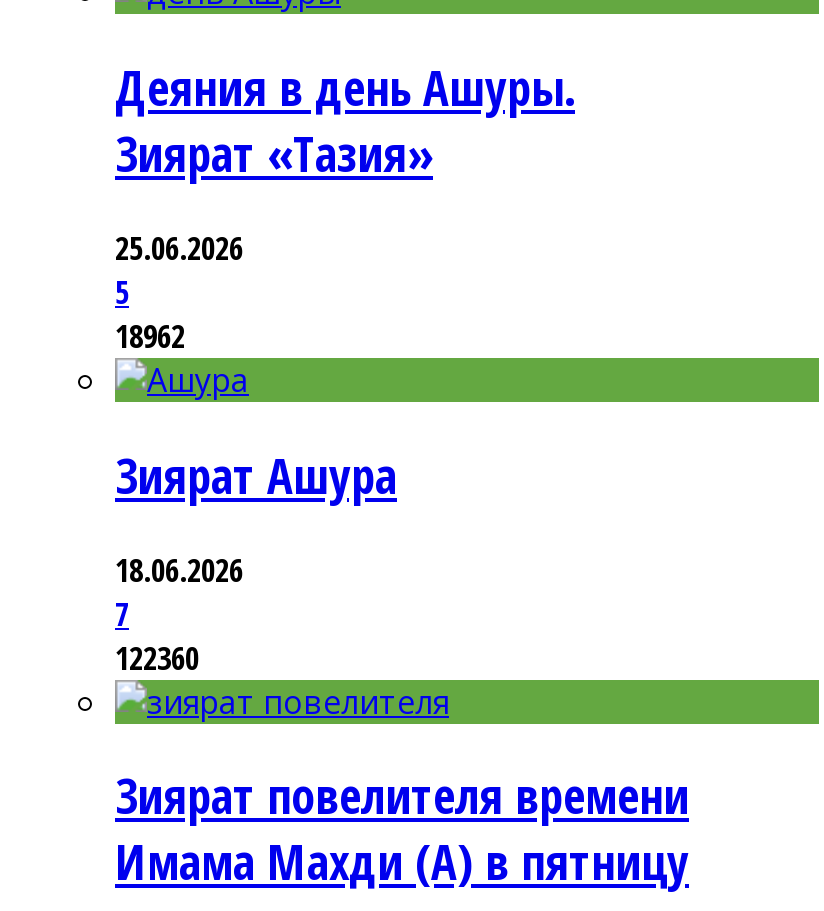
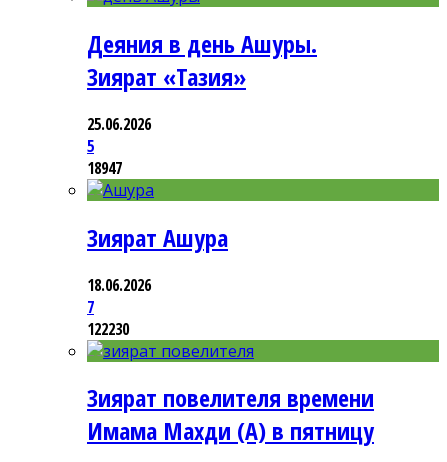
- 18962
+ 18947

- 122360
+ 122230
